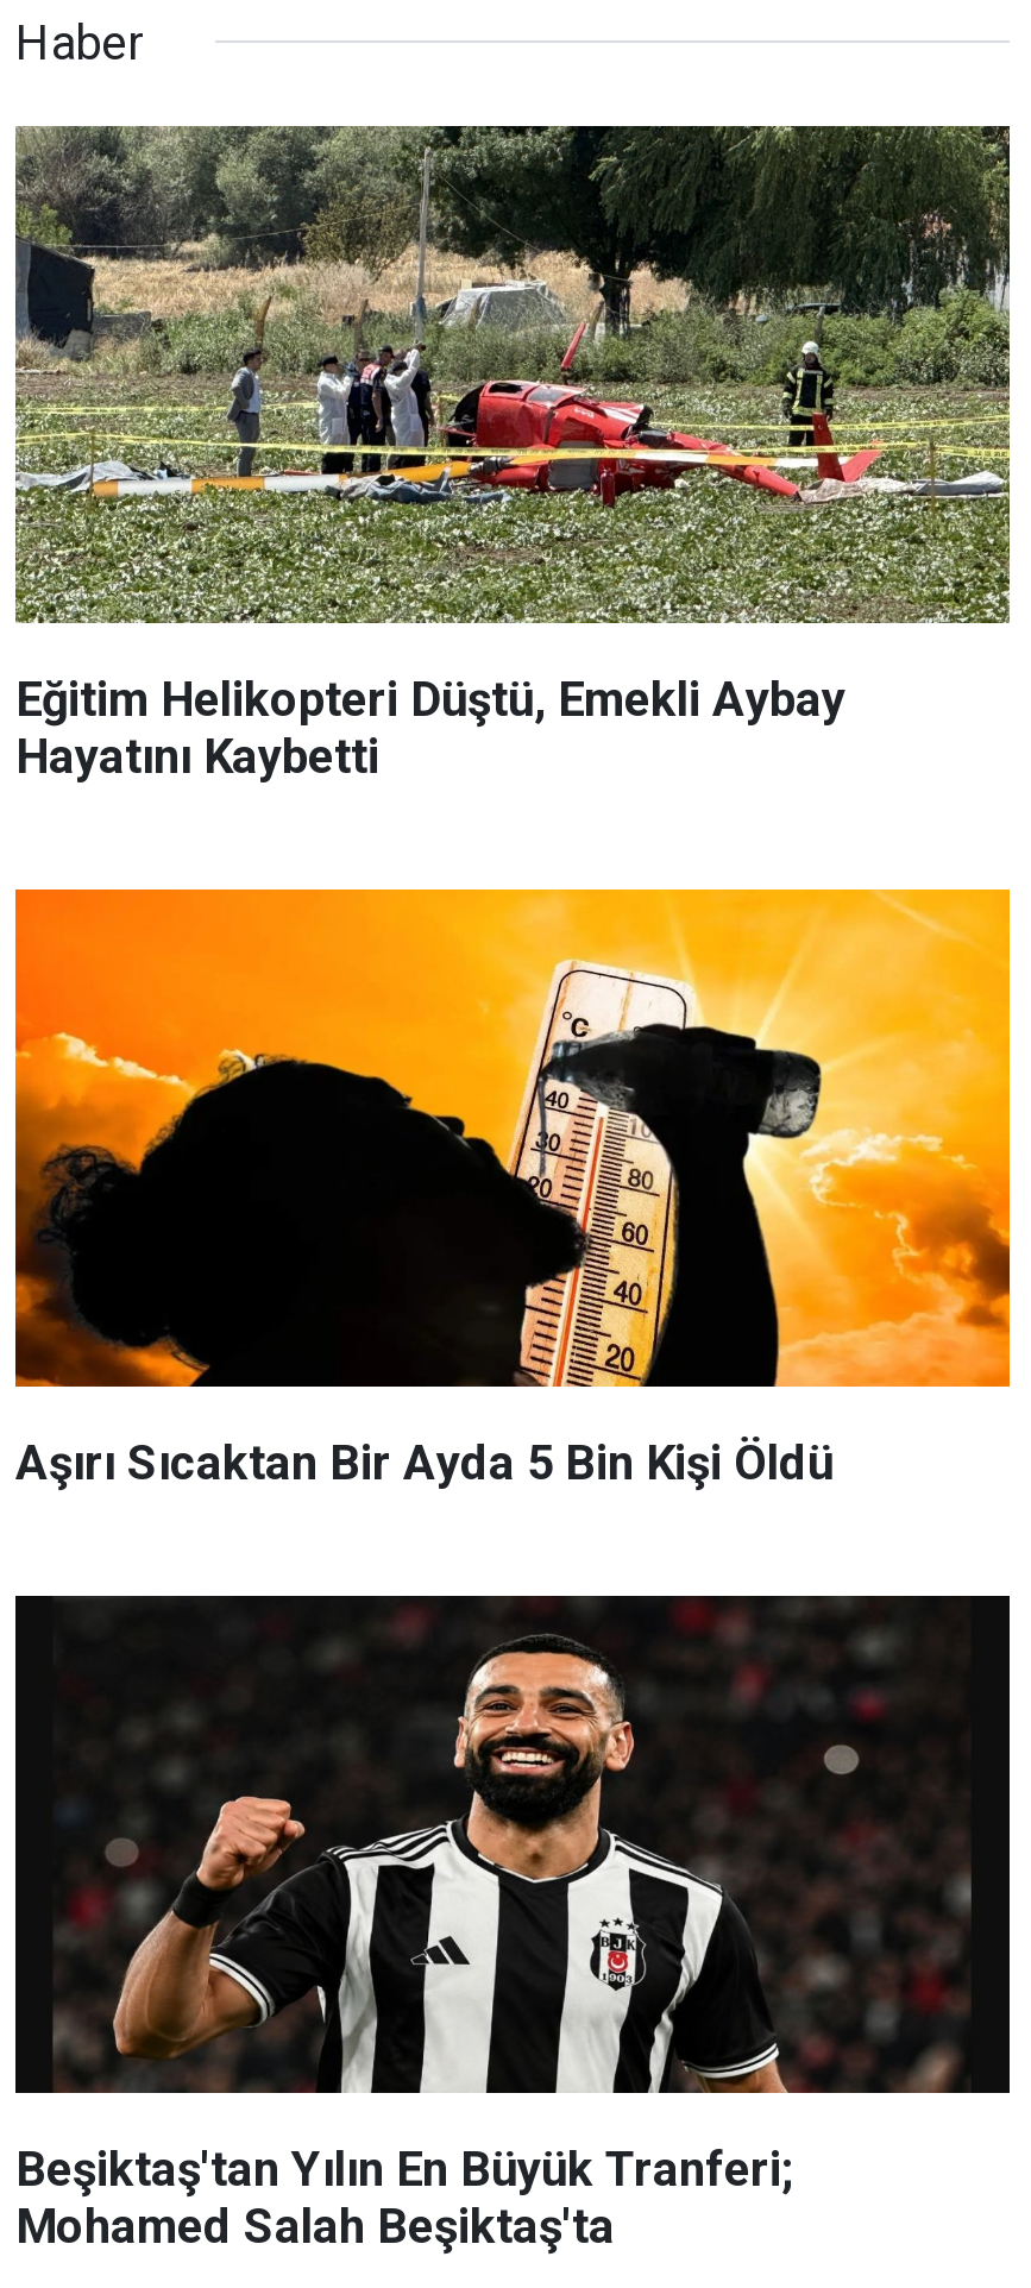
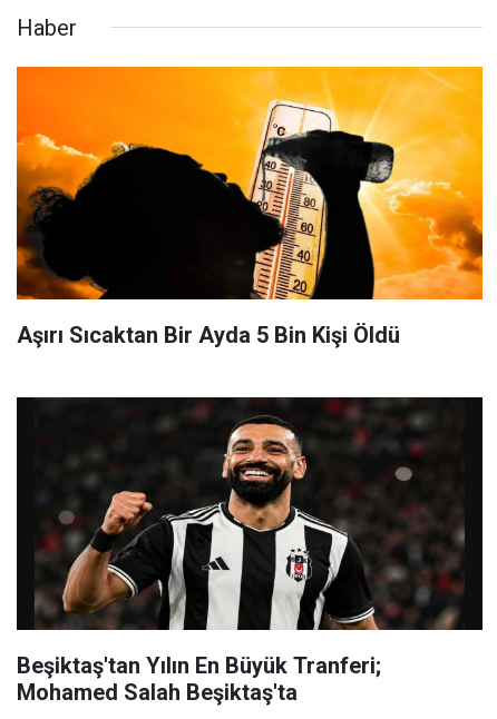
- [image]
- Eğitim Helikopteri Düştü, Emekli Aybay
- Hayatını Kaybetti
